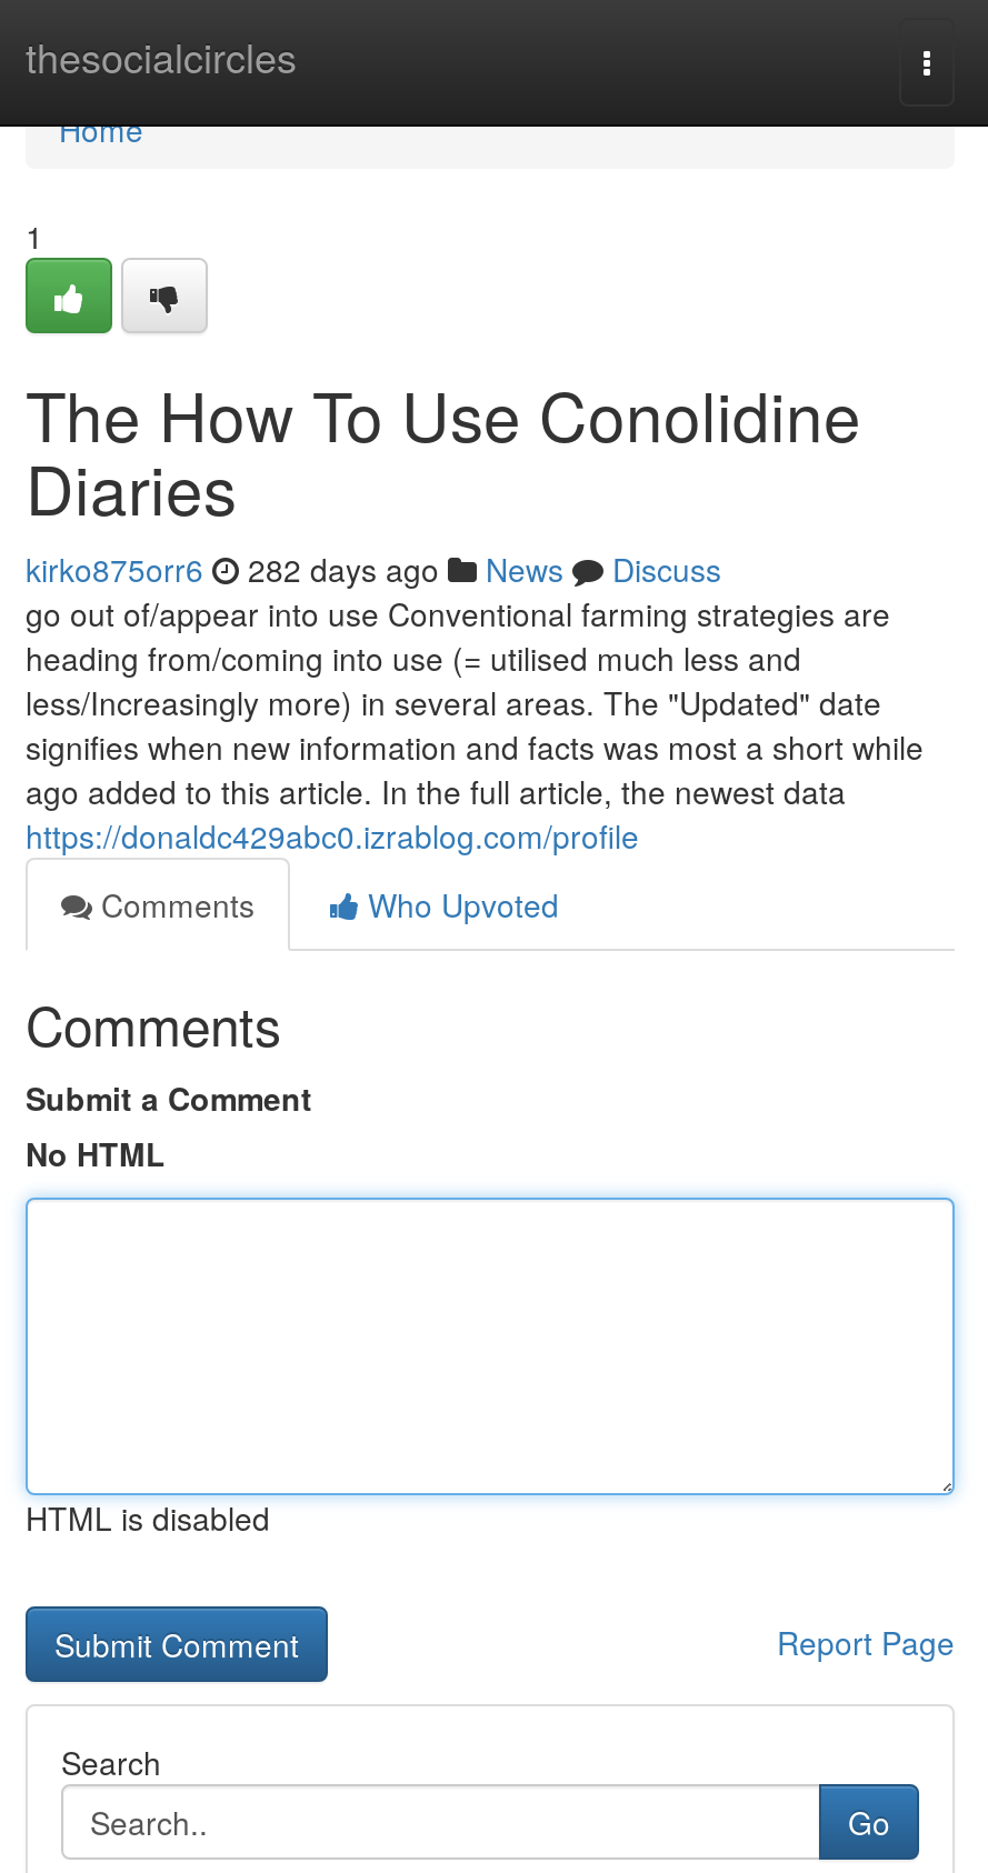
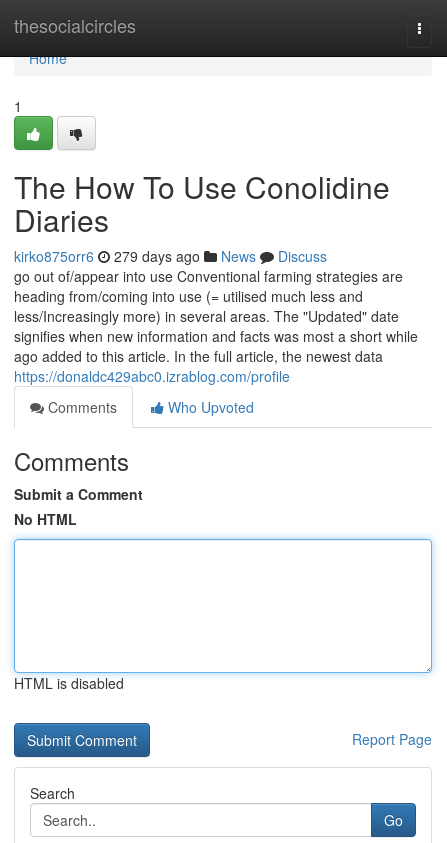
- kirko875orr6 282 days ago News Discuss
+ kirko875orr6 279 days ago News Discuss
